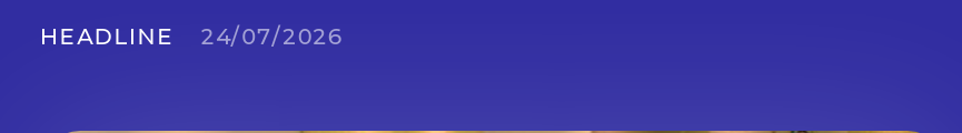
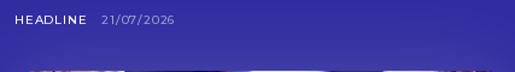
- HEADLINE 24/07/2026
+ HEADLINE 21/07/2026
